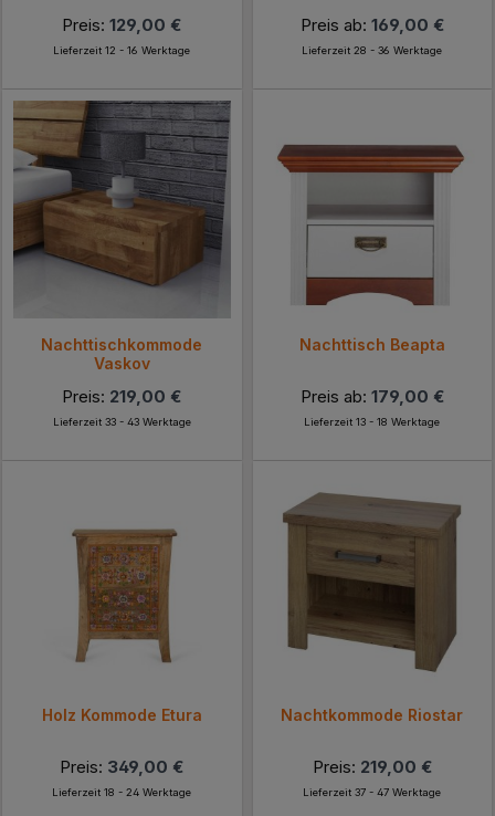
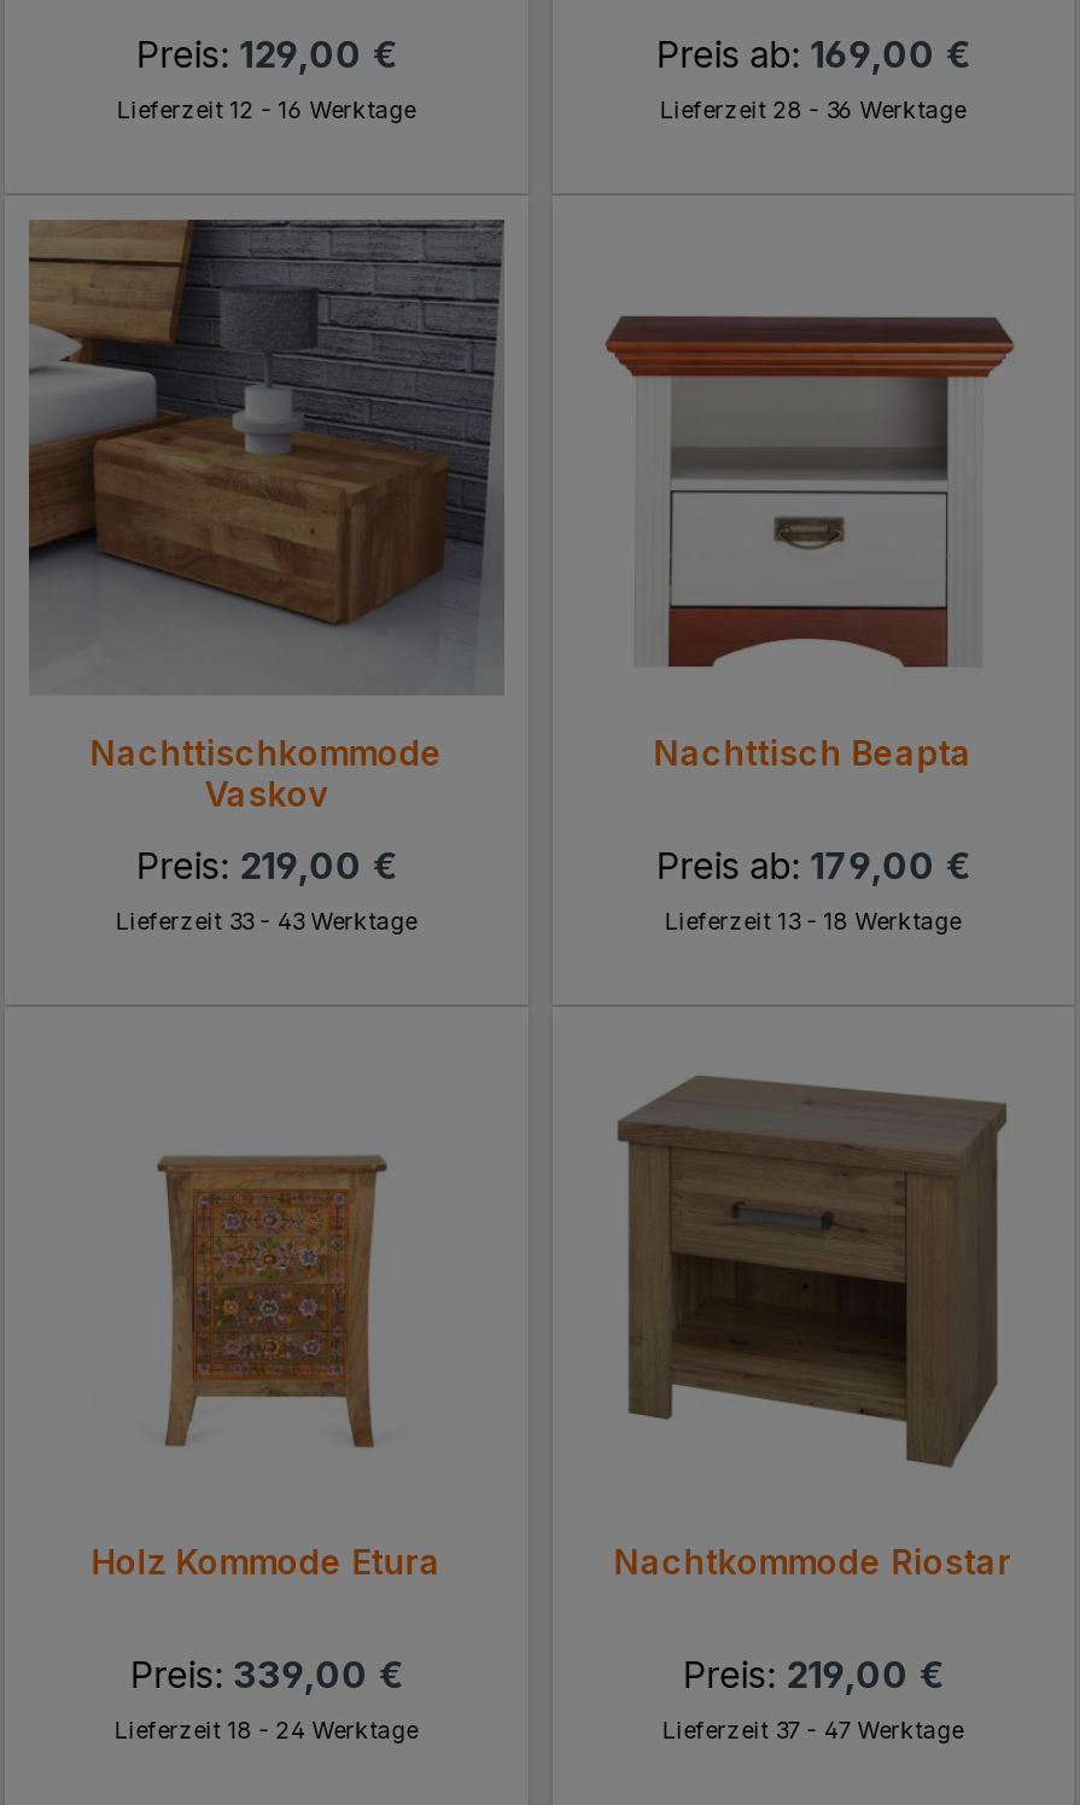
- Preis: 349,00 €
+ Preis: 339,00 €
